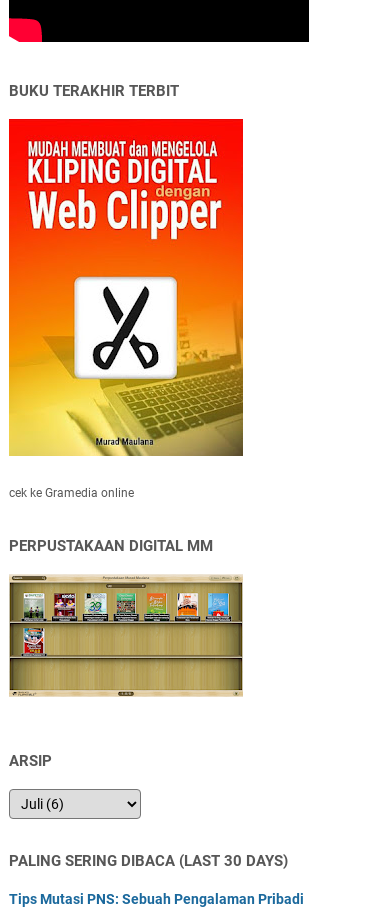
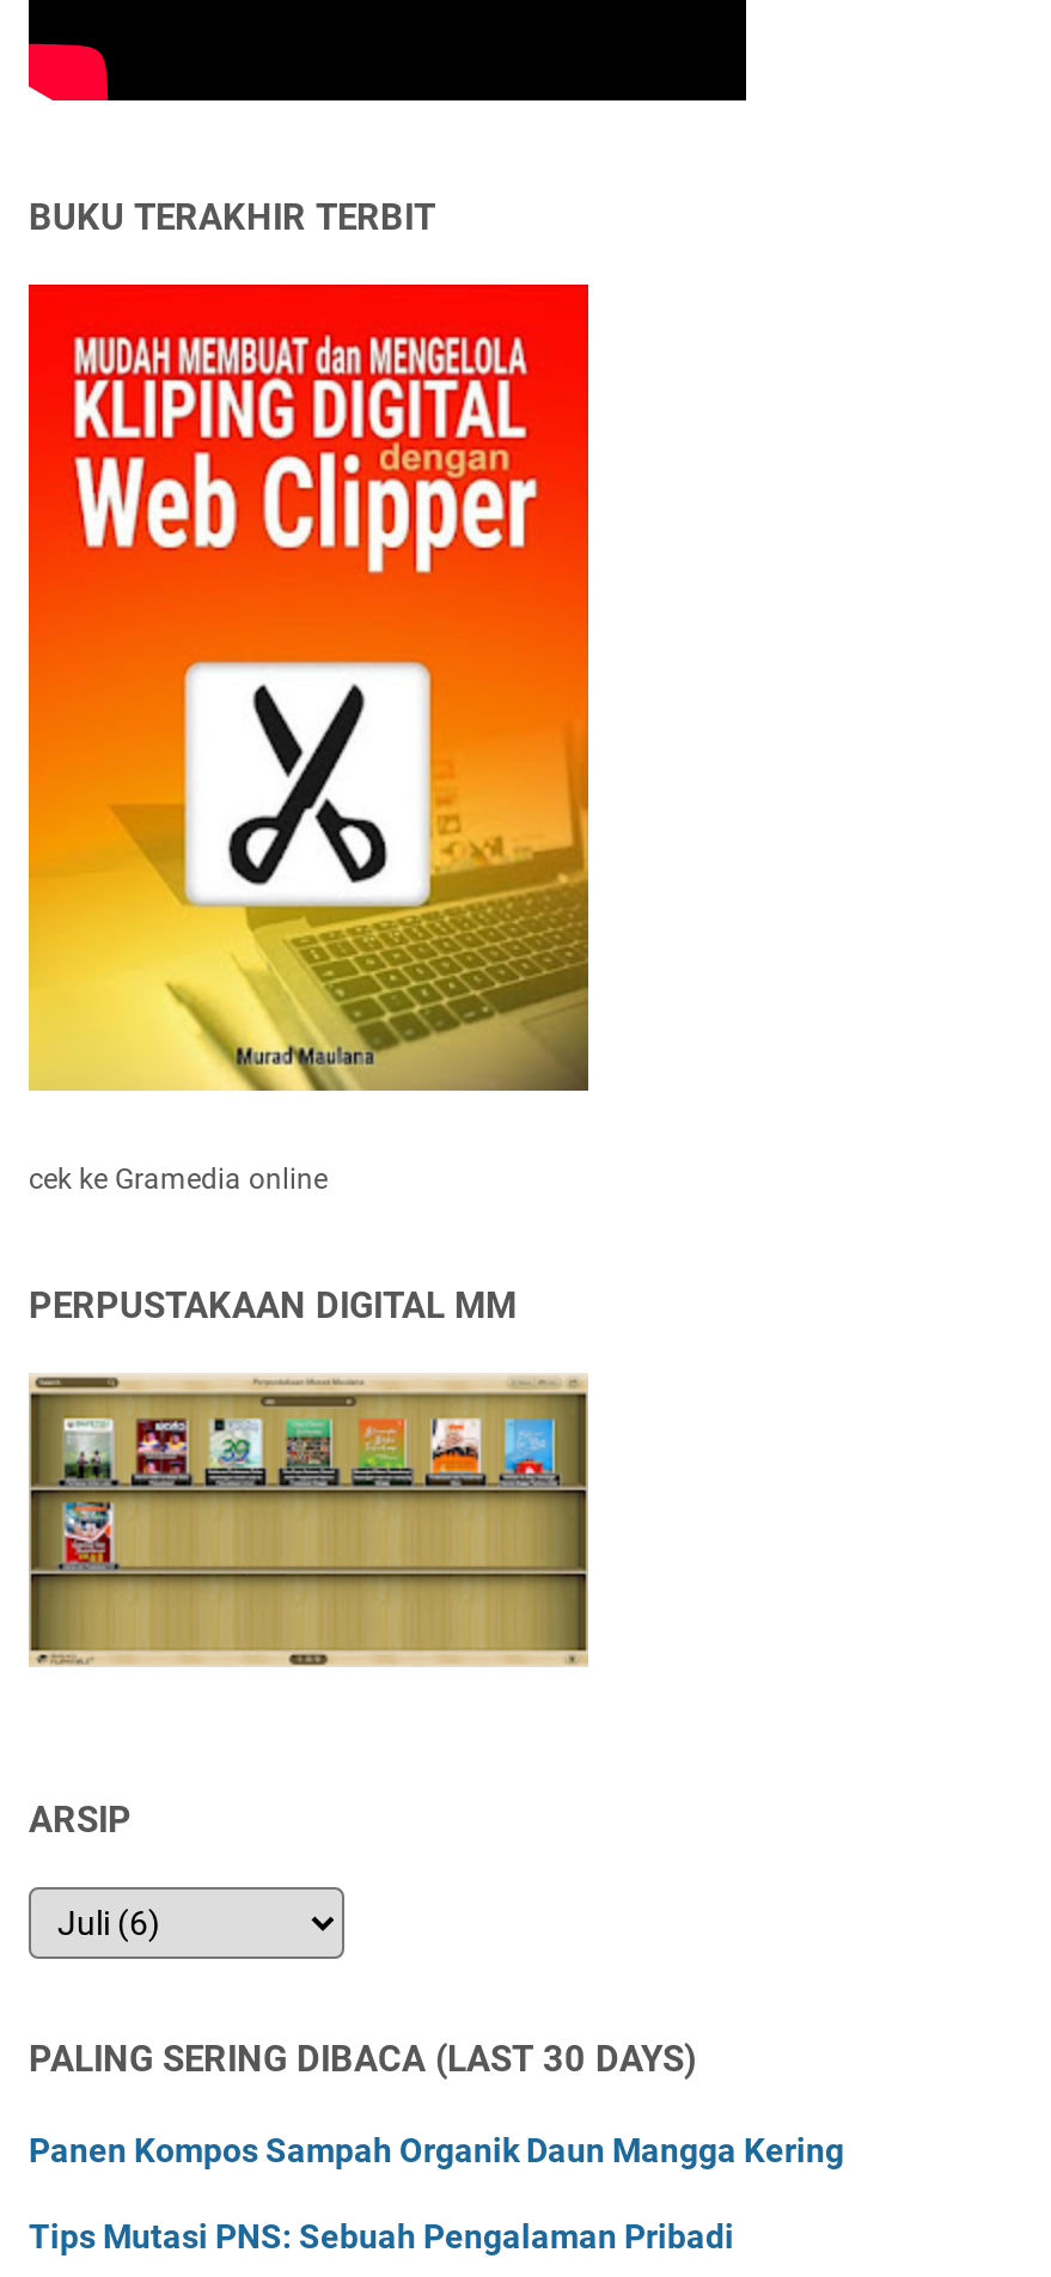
+ Panen Kompos Sampah Organik Daun Mangga Kering
